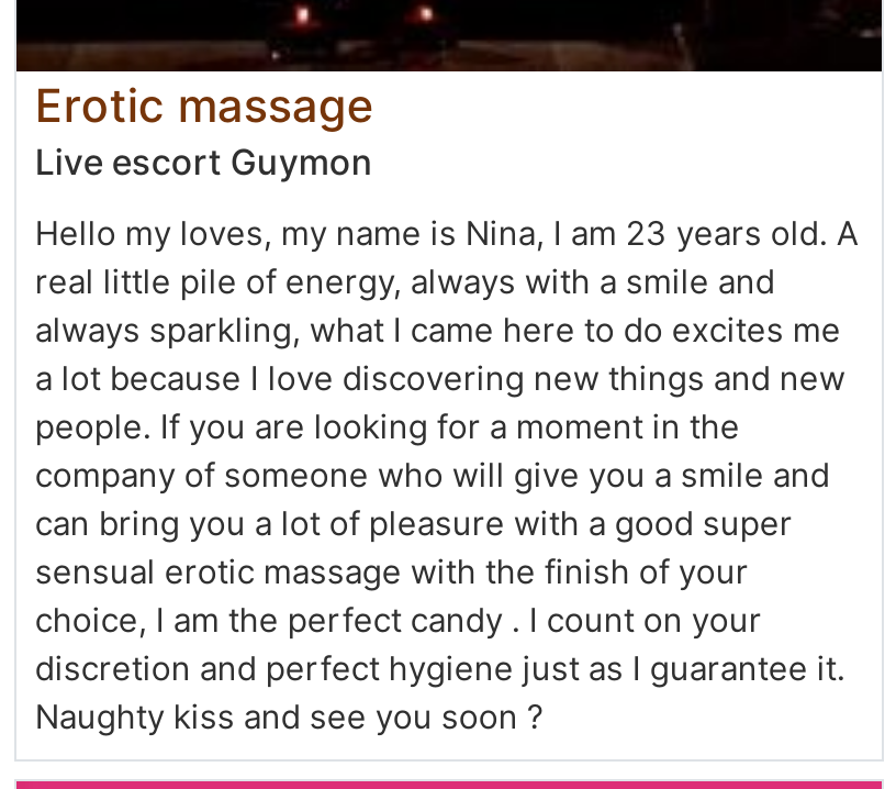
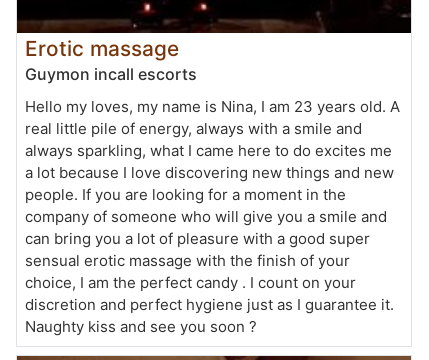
- Live escort Guymon
+ Guymon incall escorts
